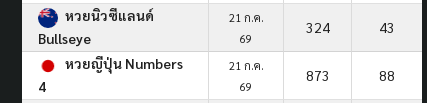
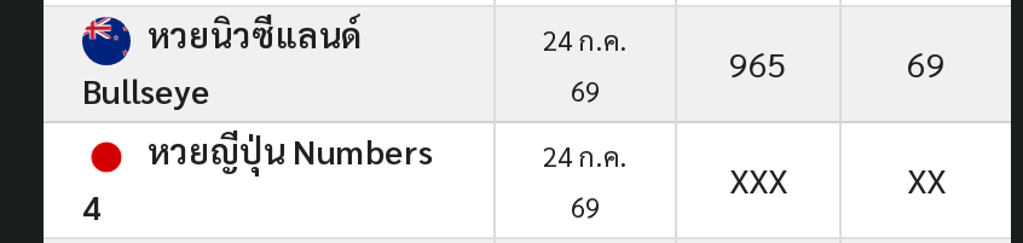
- 21 ก.ค.
+ 24 ก.ค.

- 324
+ 965

- 43
+ 69

- 21 ก.ค.
+ 24 ก.ค.

- 873
- 88
+ XXX
+ XX
